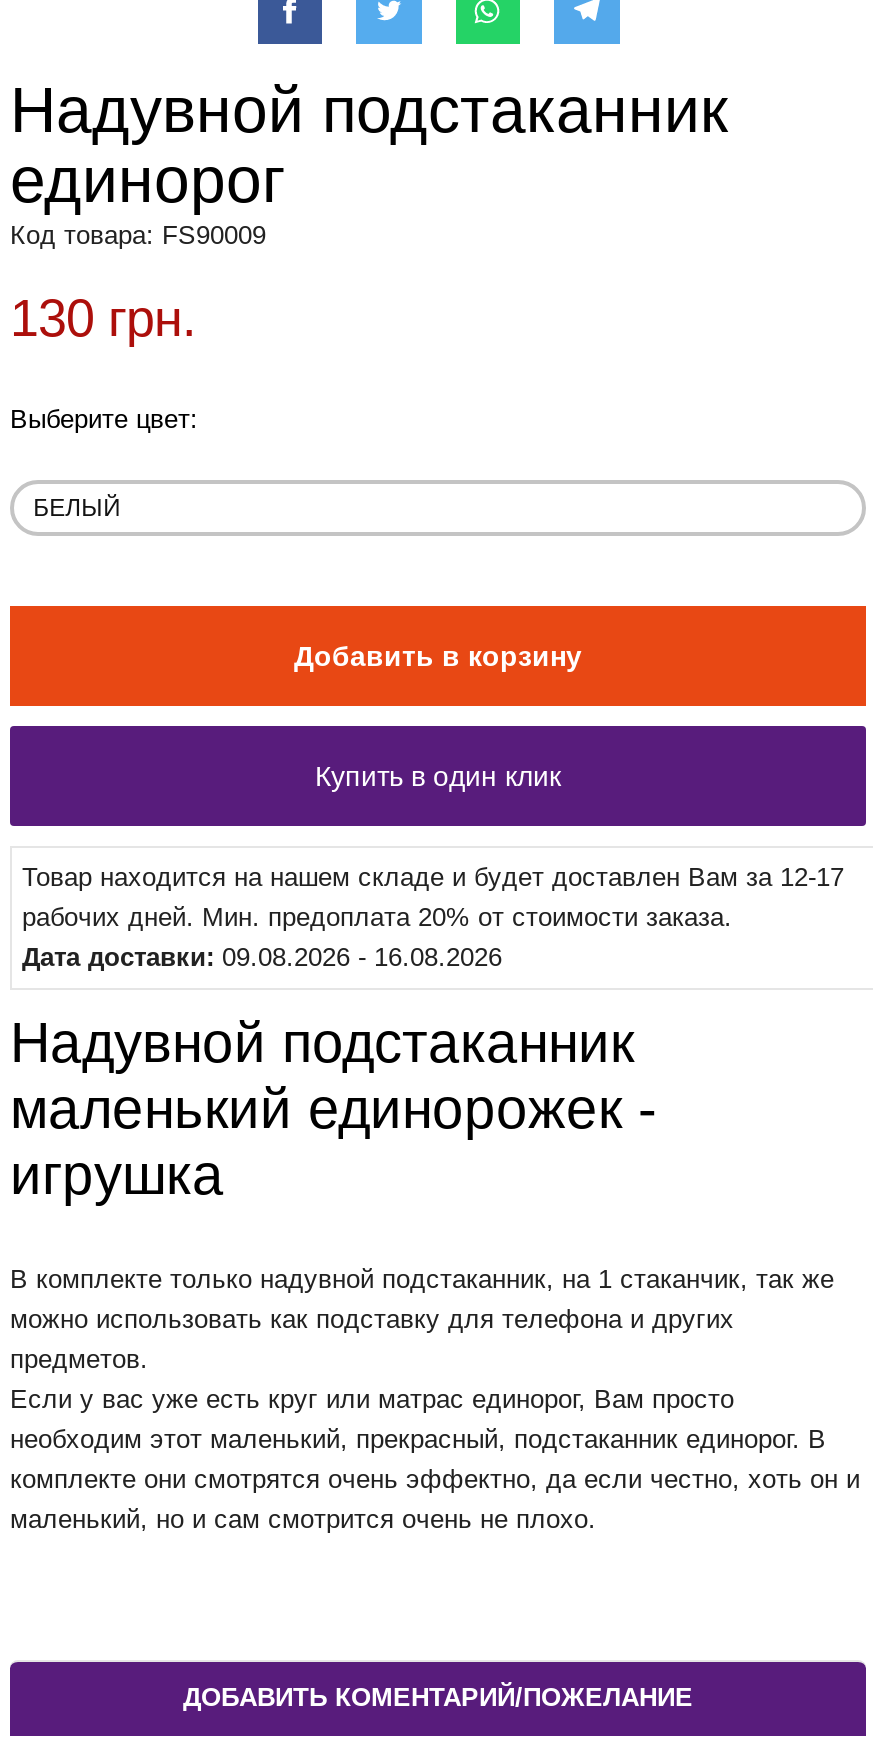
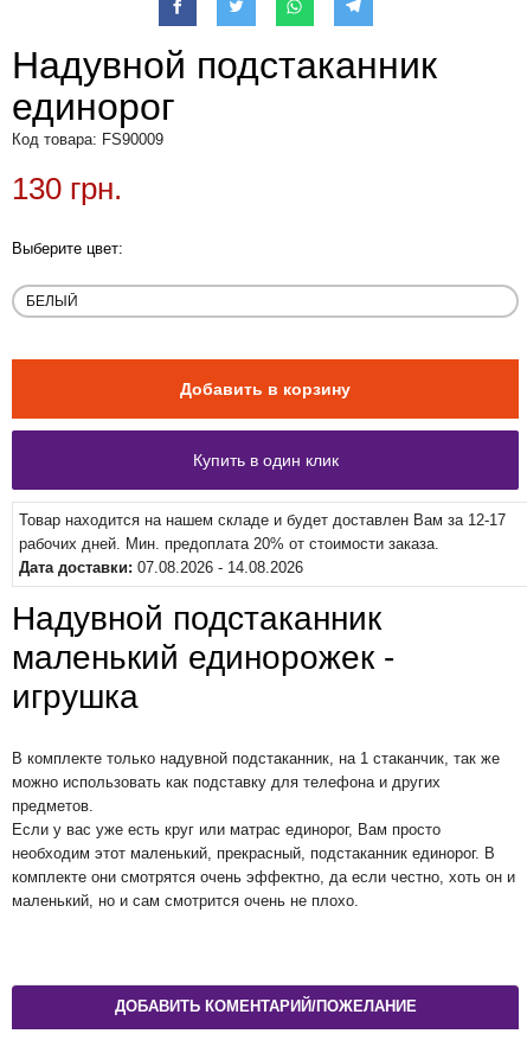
- Дата доставки: 09.08.2026 - 16.08.2026
+ Дата доставки: 07.08.2026 - 14.08.2026
